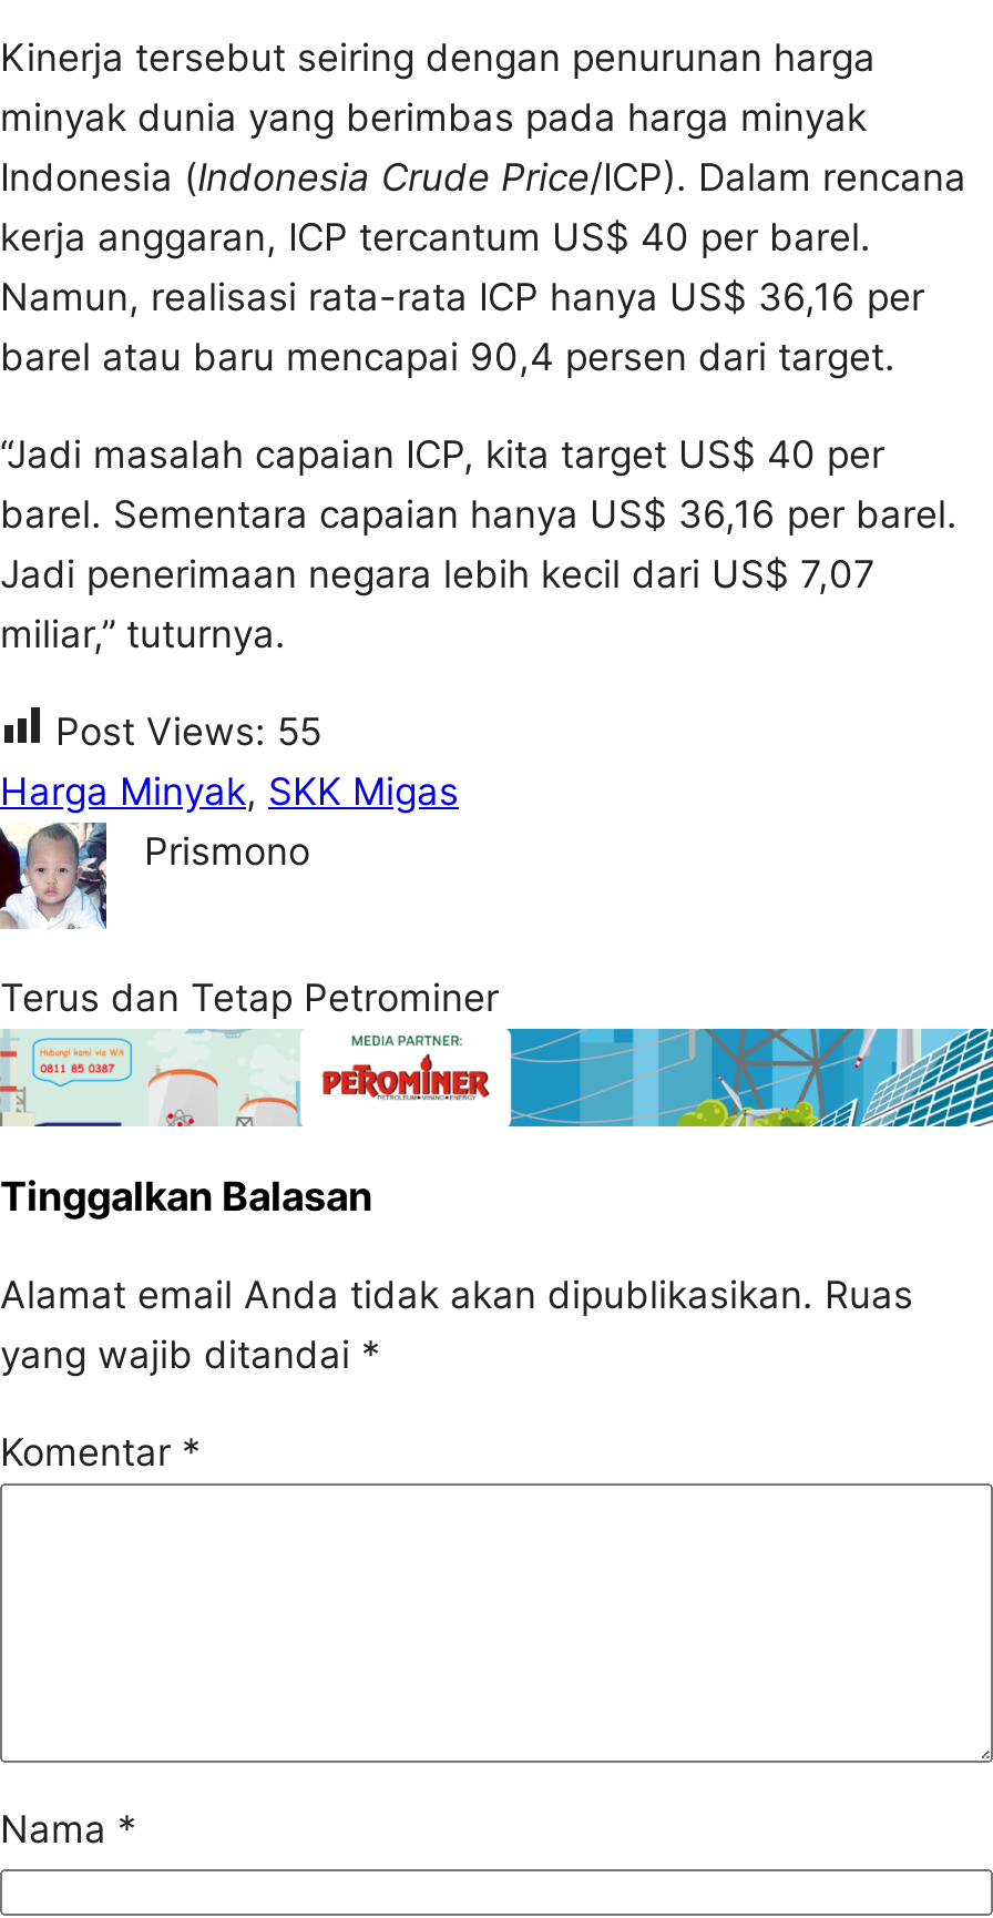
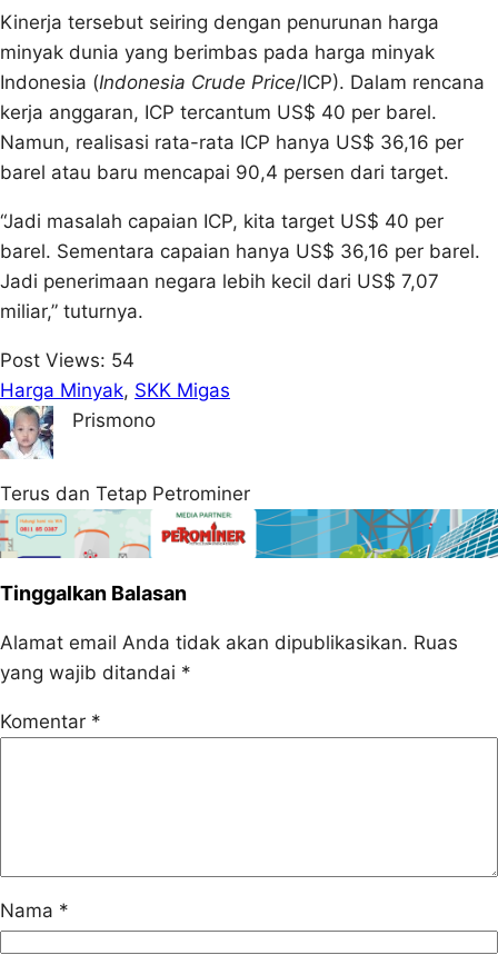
- Post Views: 55
+ Post Views: 54
